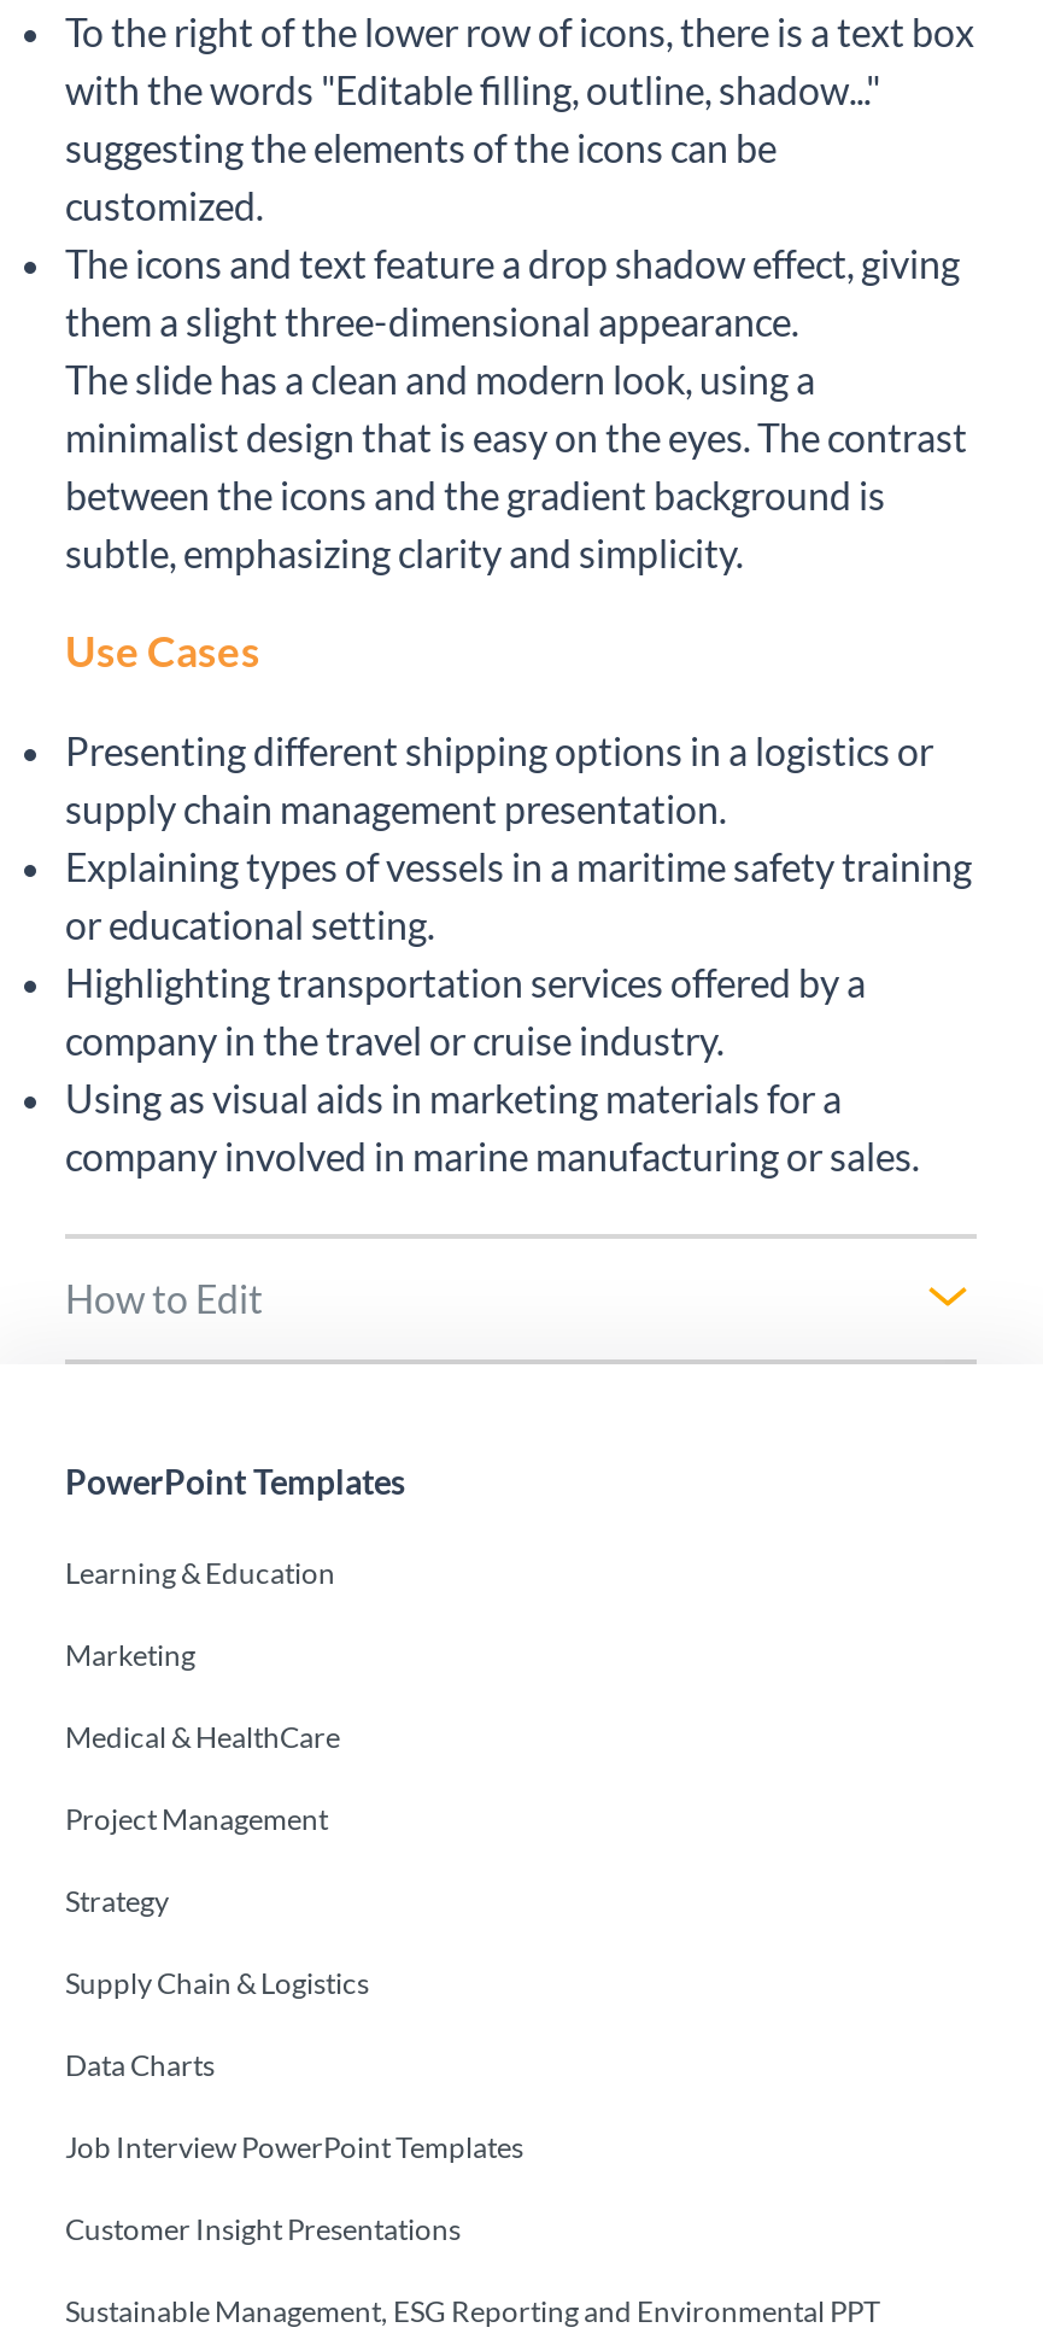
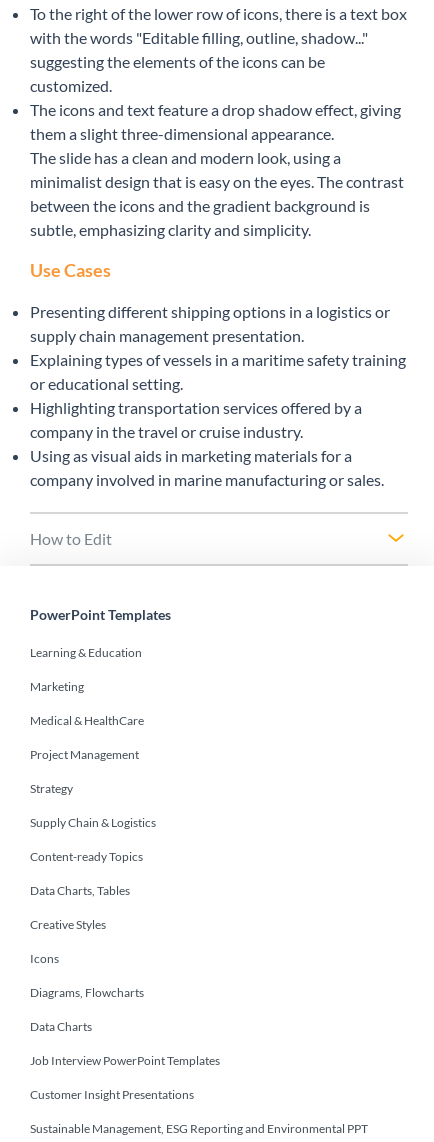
+ Content-ready Topics
+ Data Charts, Tables
+ Creative Styles
+ Icons
+ Diagrams, Flowcharts
